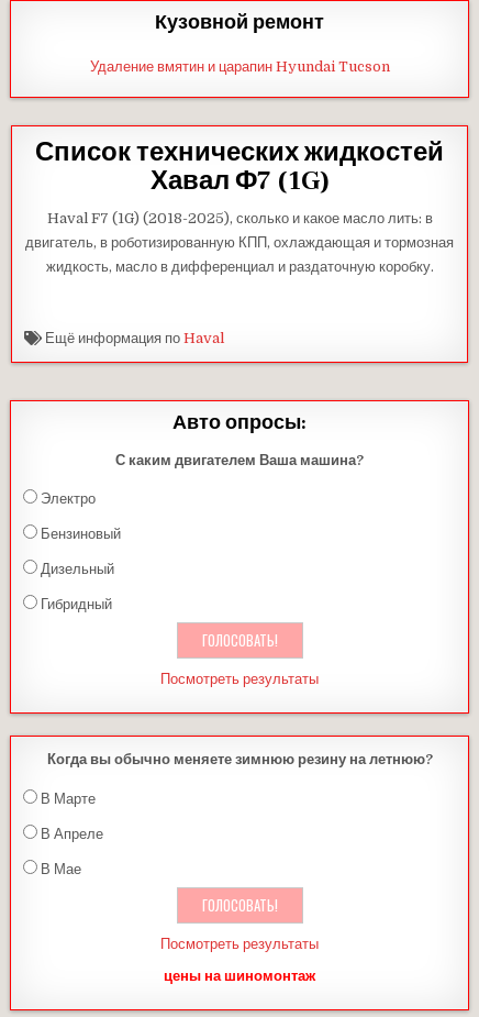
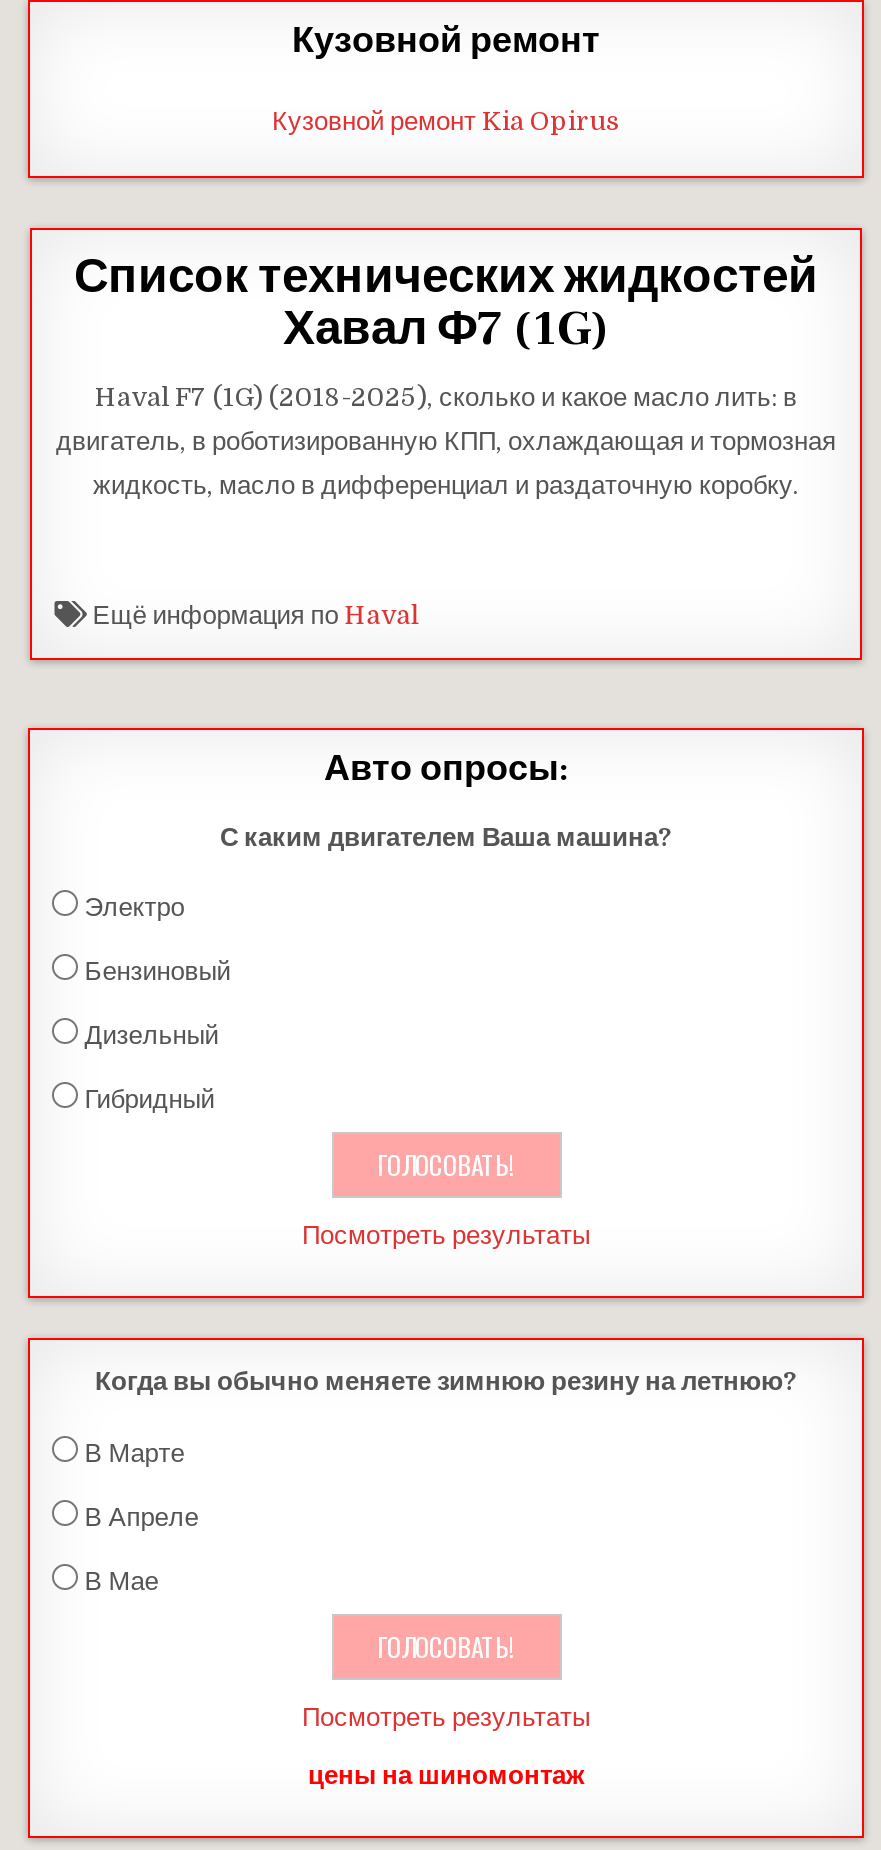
- Удаление вмятин и царапин Hyundai Tucson
+ Кузовной ремонт Kia Opirus
